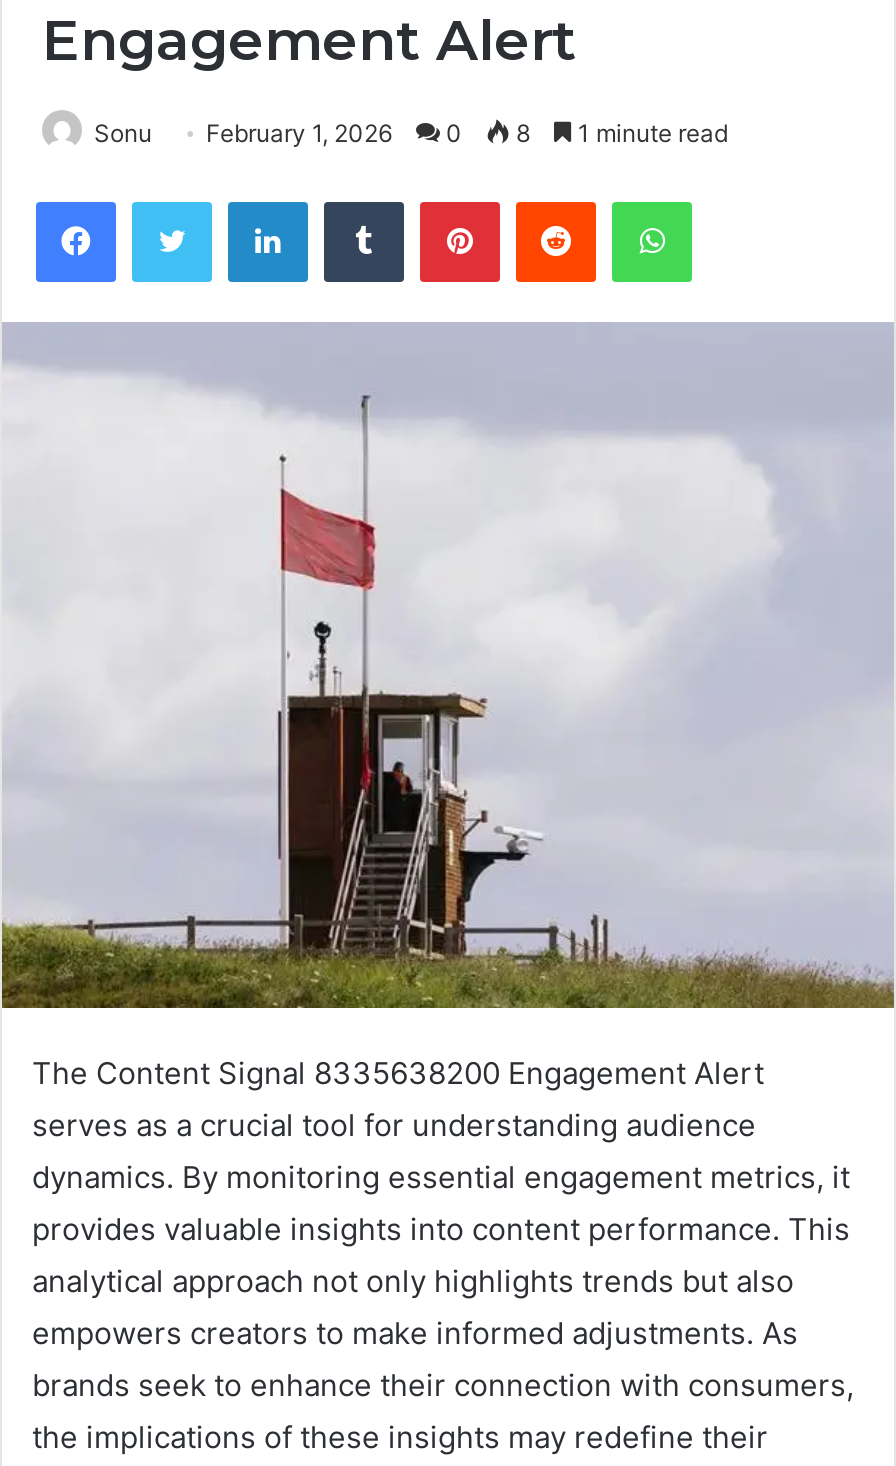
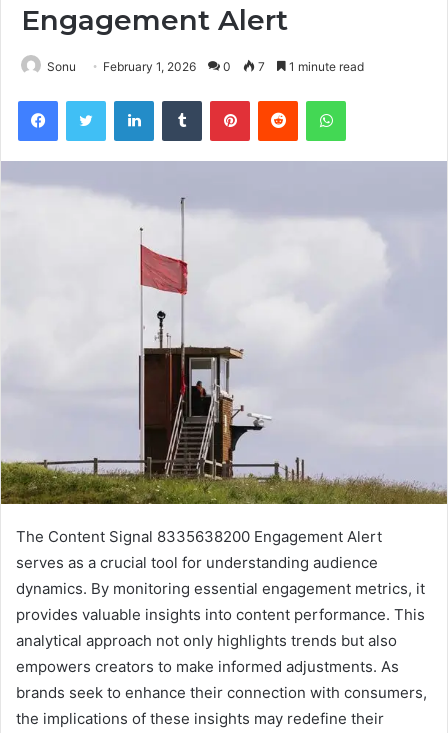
- Sonu February 1, 2026 0 8 1 minute read
+ Sonu February 1, 2026 0 7 1 minute read
